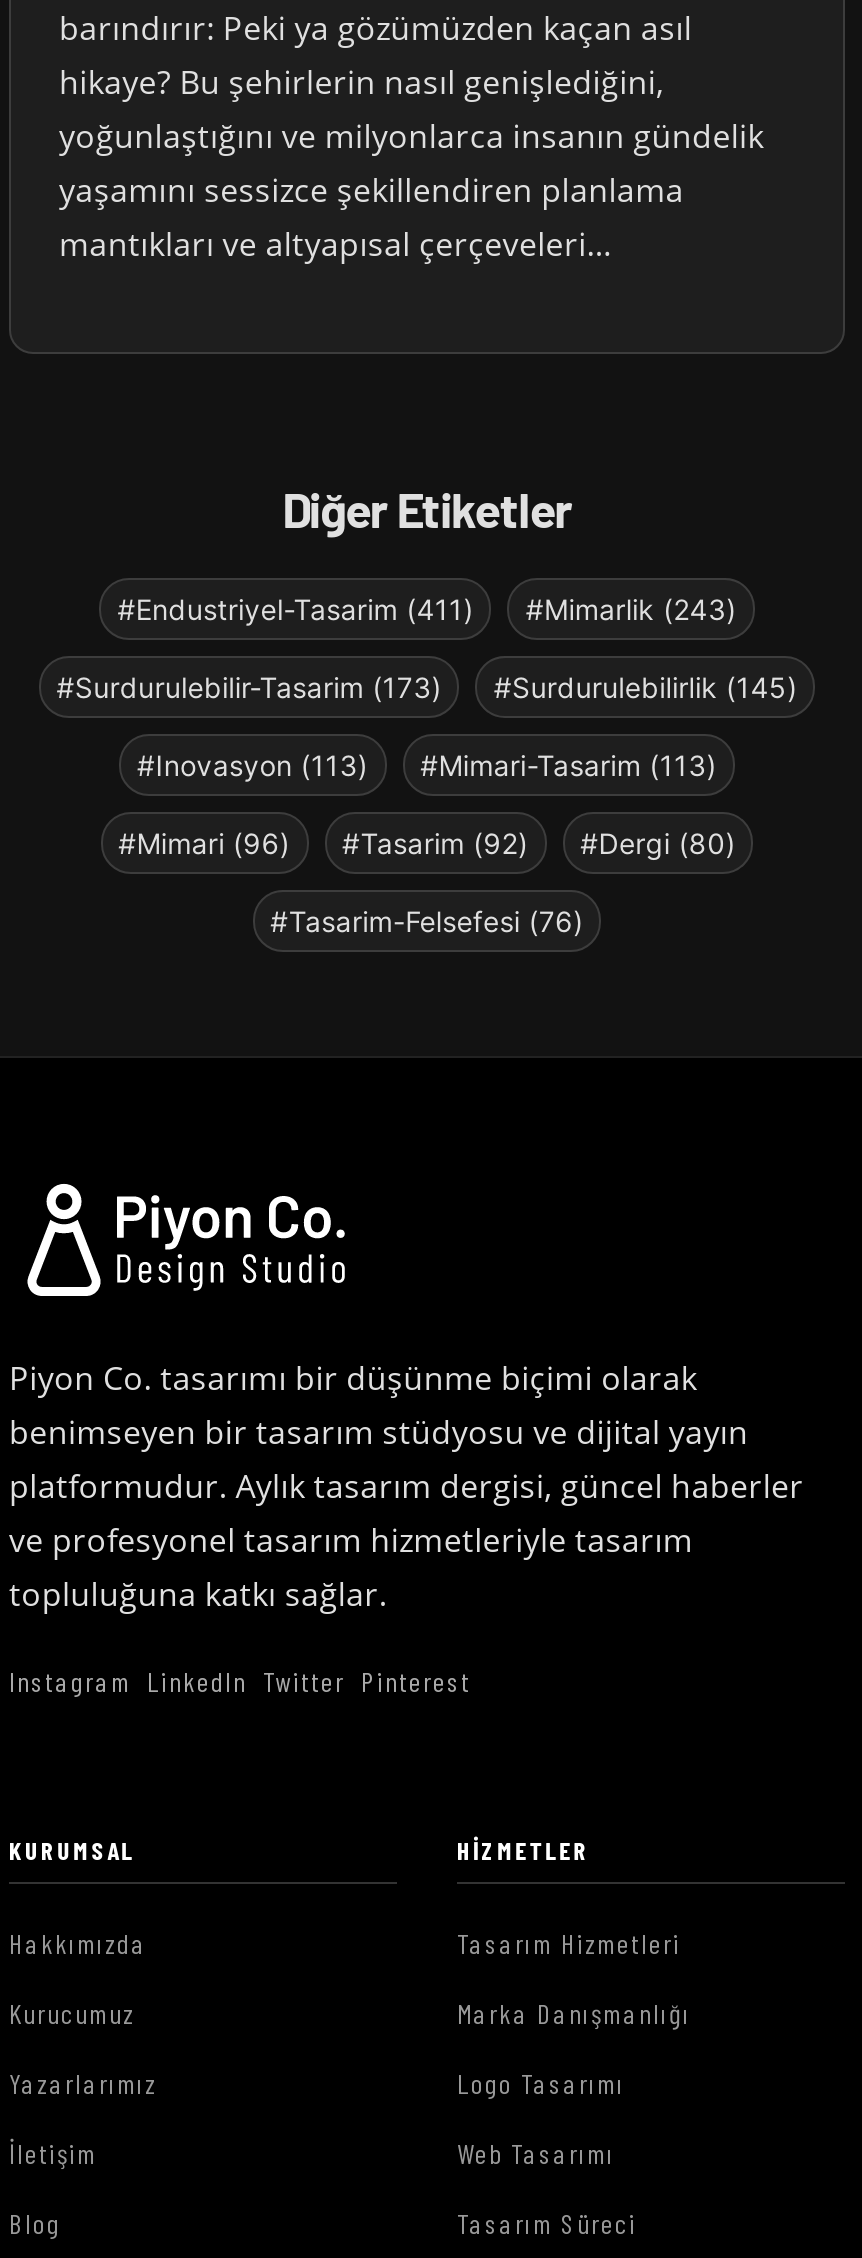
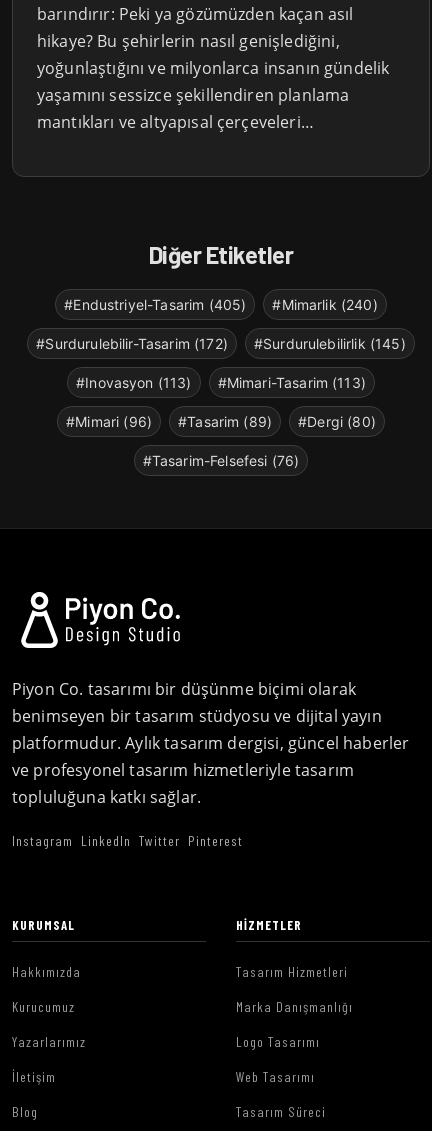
- #Endustriyel-Tasarim (411)
+ #Endustriyel-Tasarim (405)

- #Mimarlik (243)
+ #Mimarlik (240)

- #Surdurulebilir-Tasarim (173)
+ #Surdurulebilir-Tasarim (172)

- #Mimari (96) #Tasarim (92) #Dergi (80)
+ #Mimari (96) #Tasarim (89) #Dergi (80)
